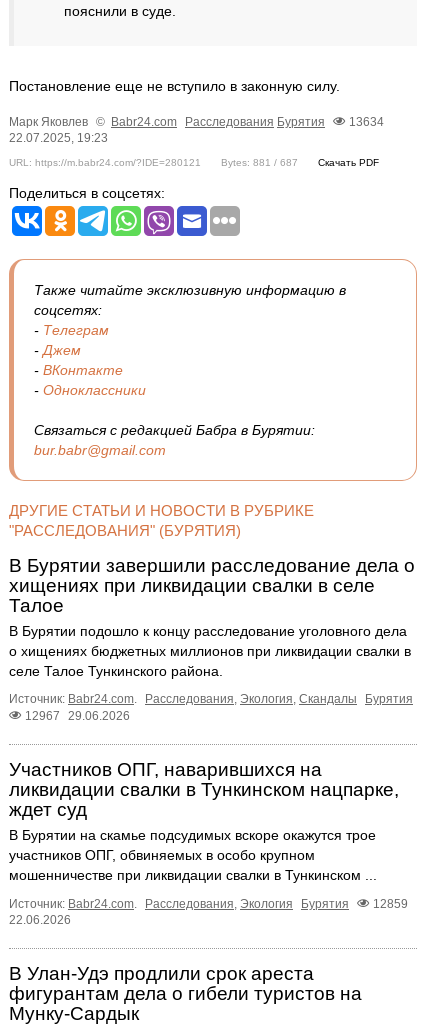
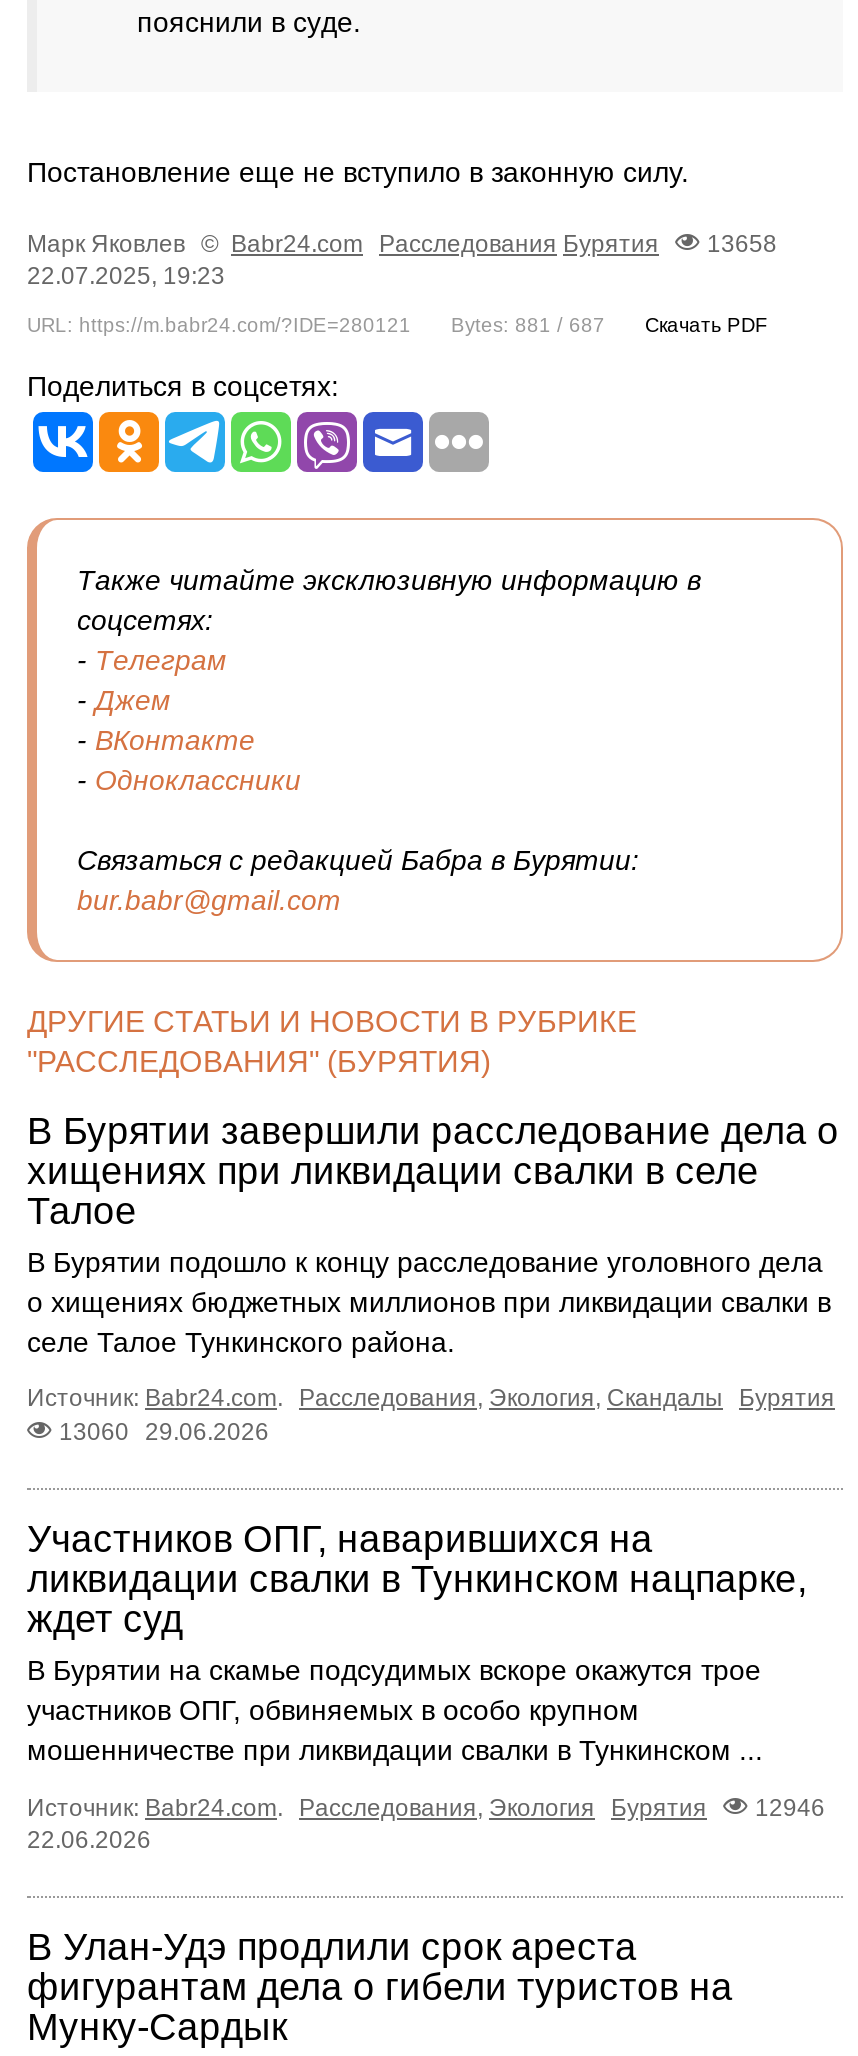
- Марк Яковлев © Babr24.com Расследования Бурятия 13634
+ Марк Яковлев © Babr24.com Расследования Бурятия 13658

- 12967 29.06.2026
+ 13060 29.06.2026

- Источник: Babr24.com. Расследования, Экология Бурятия 12859
+ Источник: Babr24.com. Расследования, Экология Бурятия 12946
